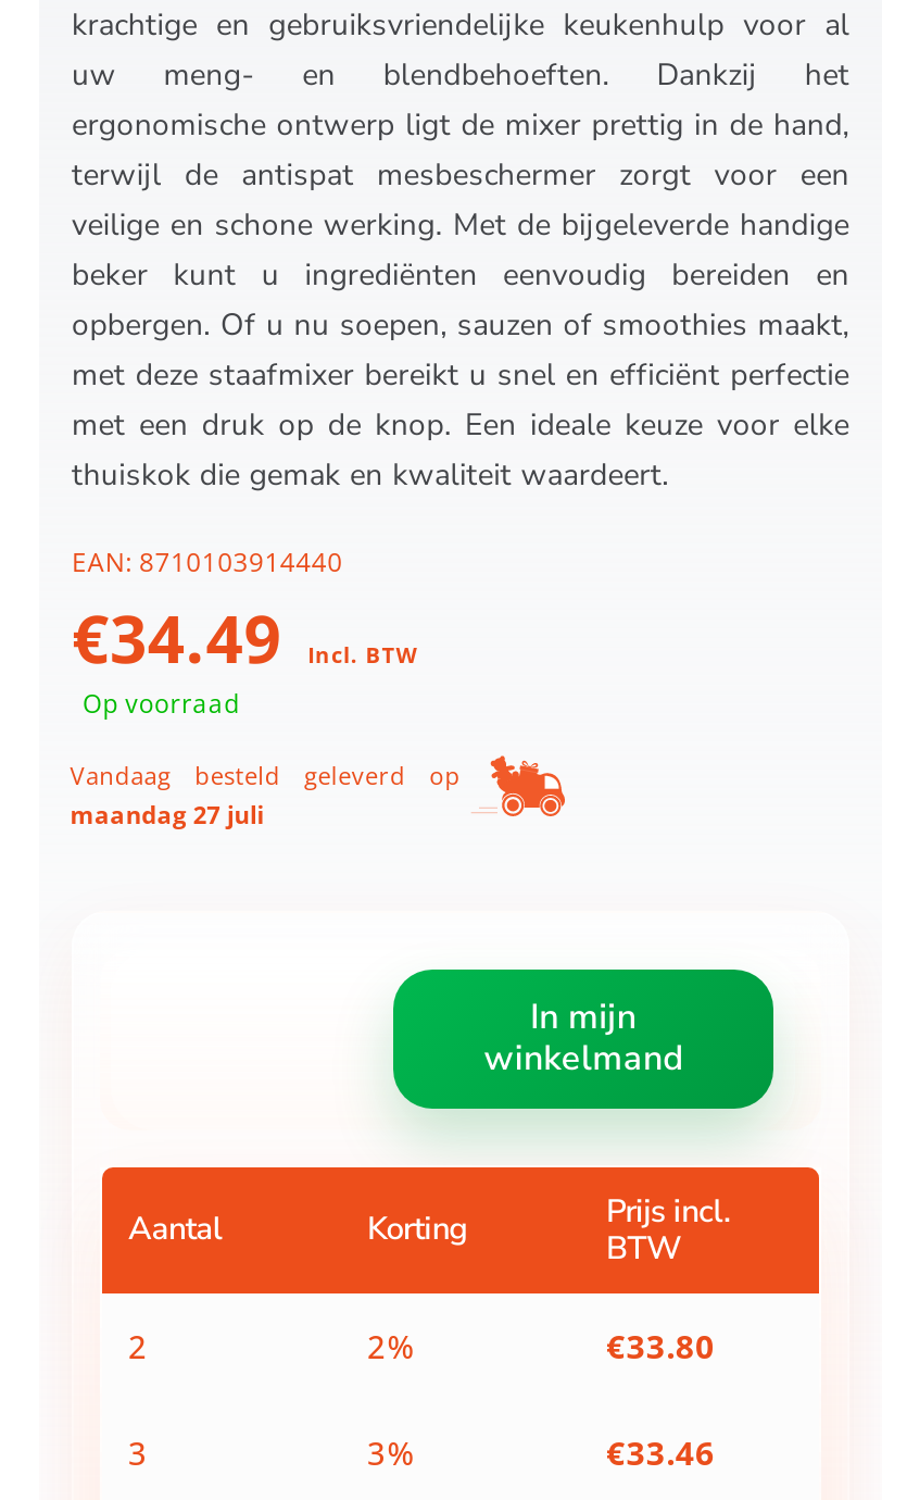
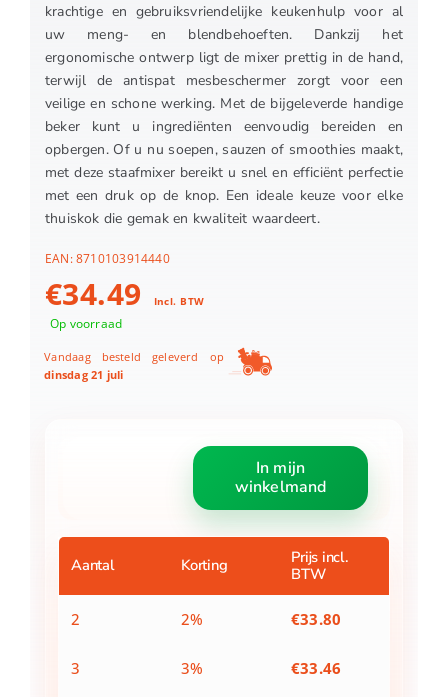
- maandag 27 juli
+ dinsdag 21 juli
